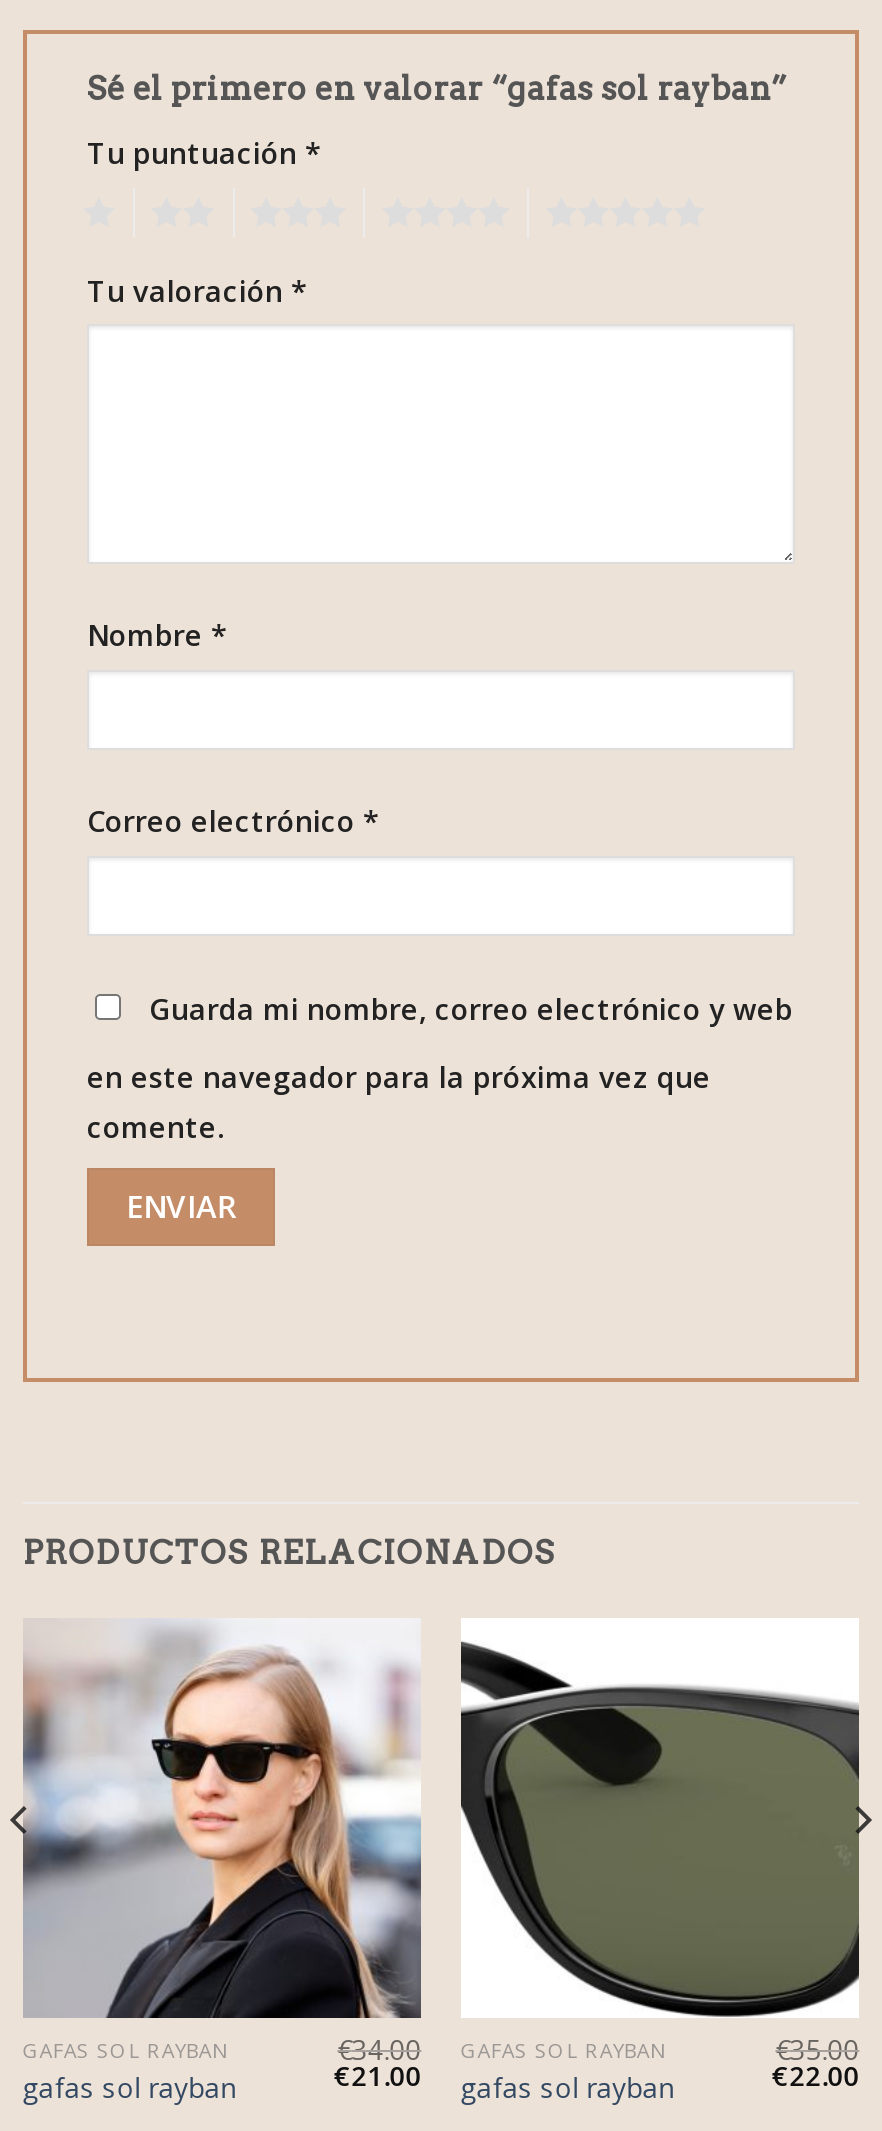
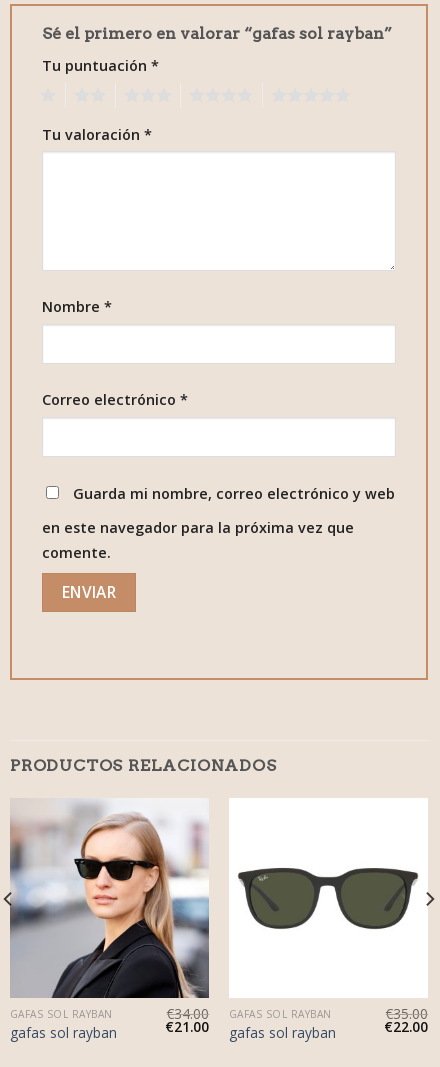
- [image]
+ [image]
